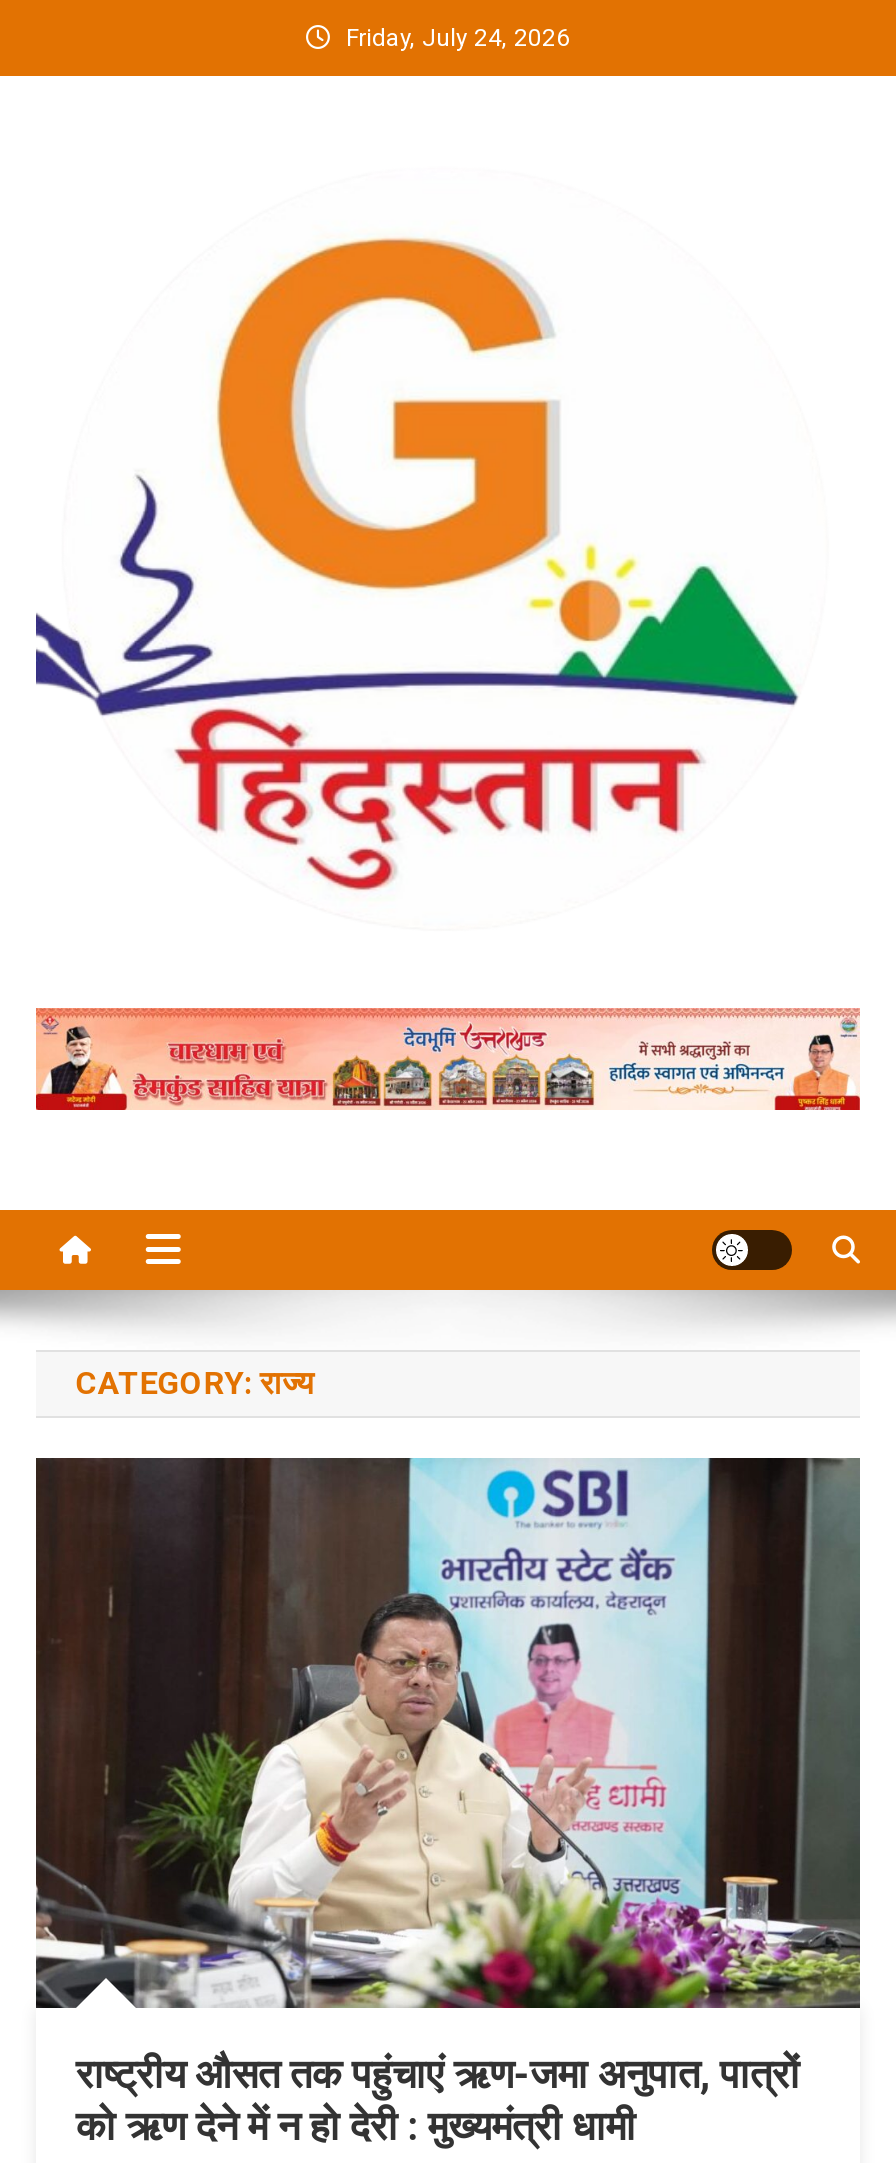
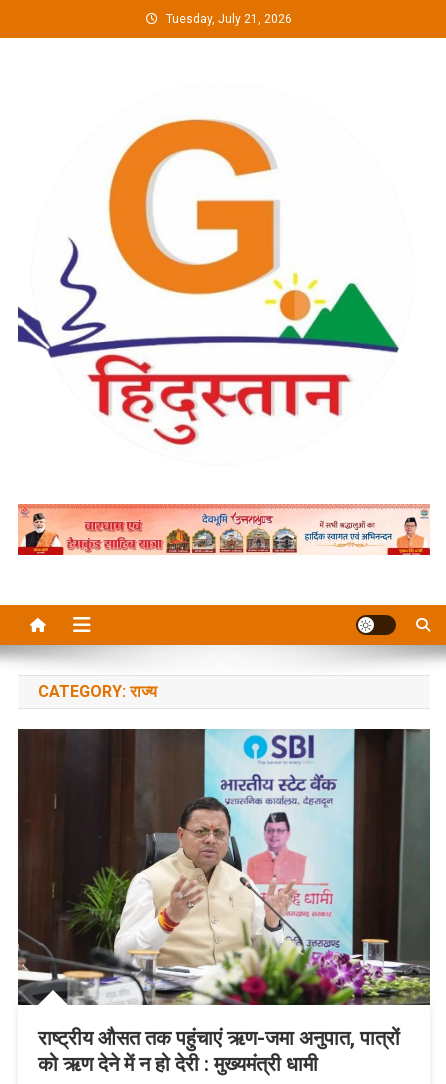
- Friday, July 24, 2026
+ Tuesday, July 21, 2026
